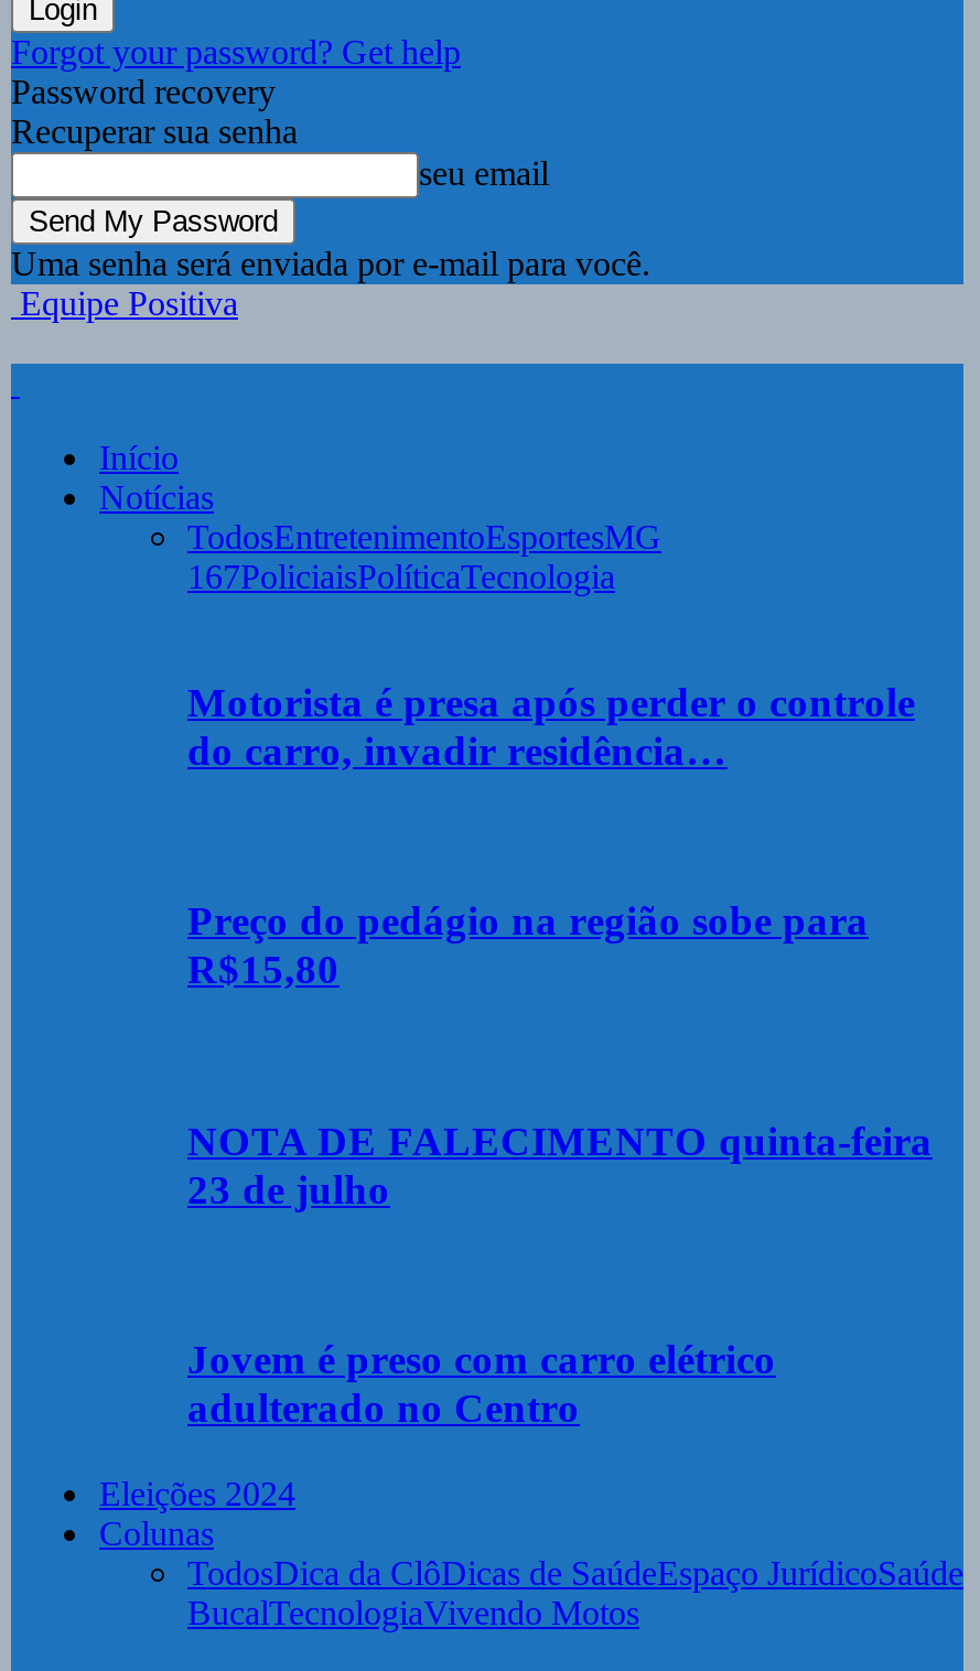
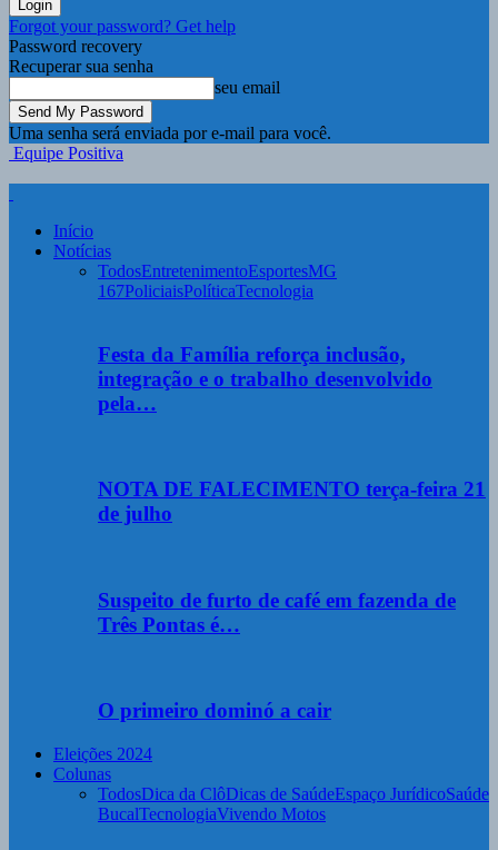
- Motorista é presa após perder o controle
- do carro, invadir residência…
+ Festa da Família reforça inclusão,
+ integração e o trabalho desenvolvido
+ pela…

- Preço do pedágio na região sobe para
- R$15,80
+ NOTA DE FALECIMENTO terça-feira 21
+ de julho

- NOTA DE FALECIMENTO quinta-feira
- 23 de julho
+ Suspeito de furto de café em fazenda de
+ Três Pontas é…

- Jovem é preso com carro elétrico
- adulterado no Centro
+ O primeiro dominó a cair
